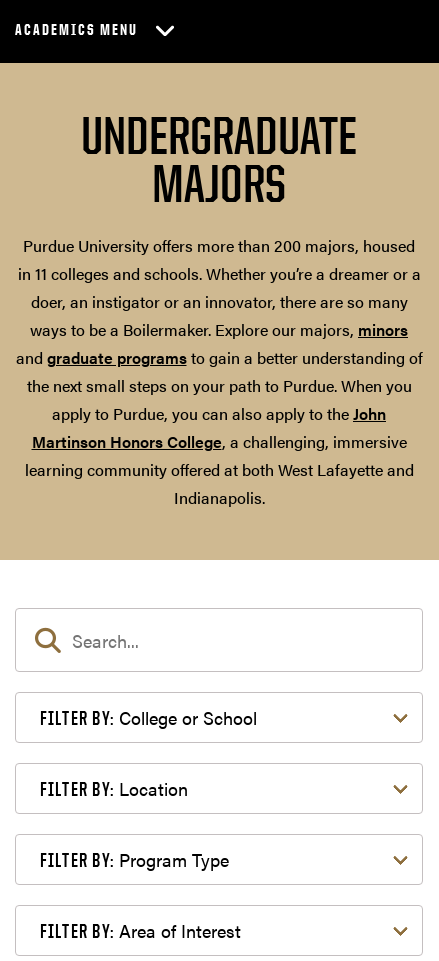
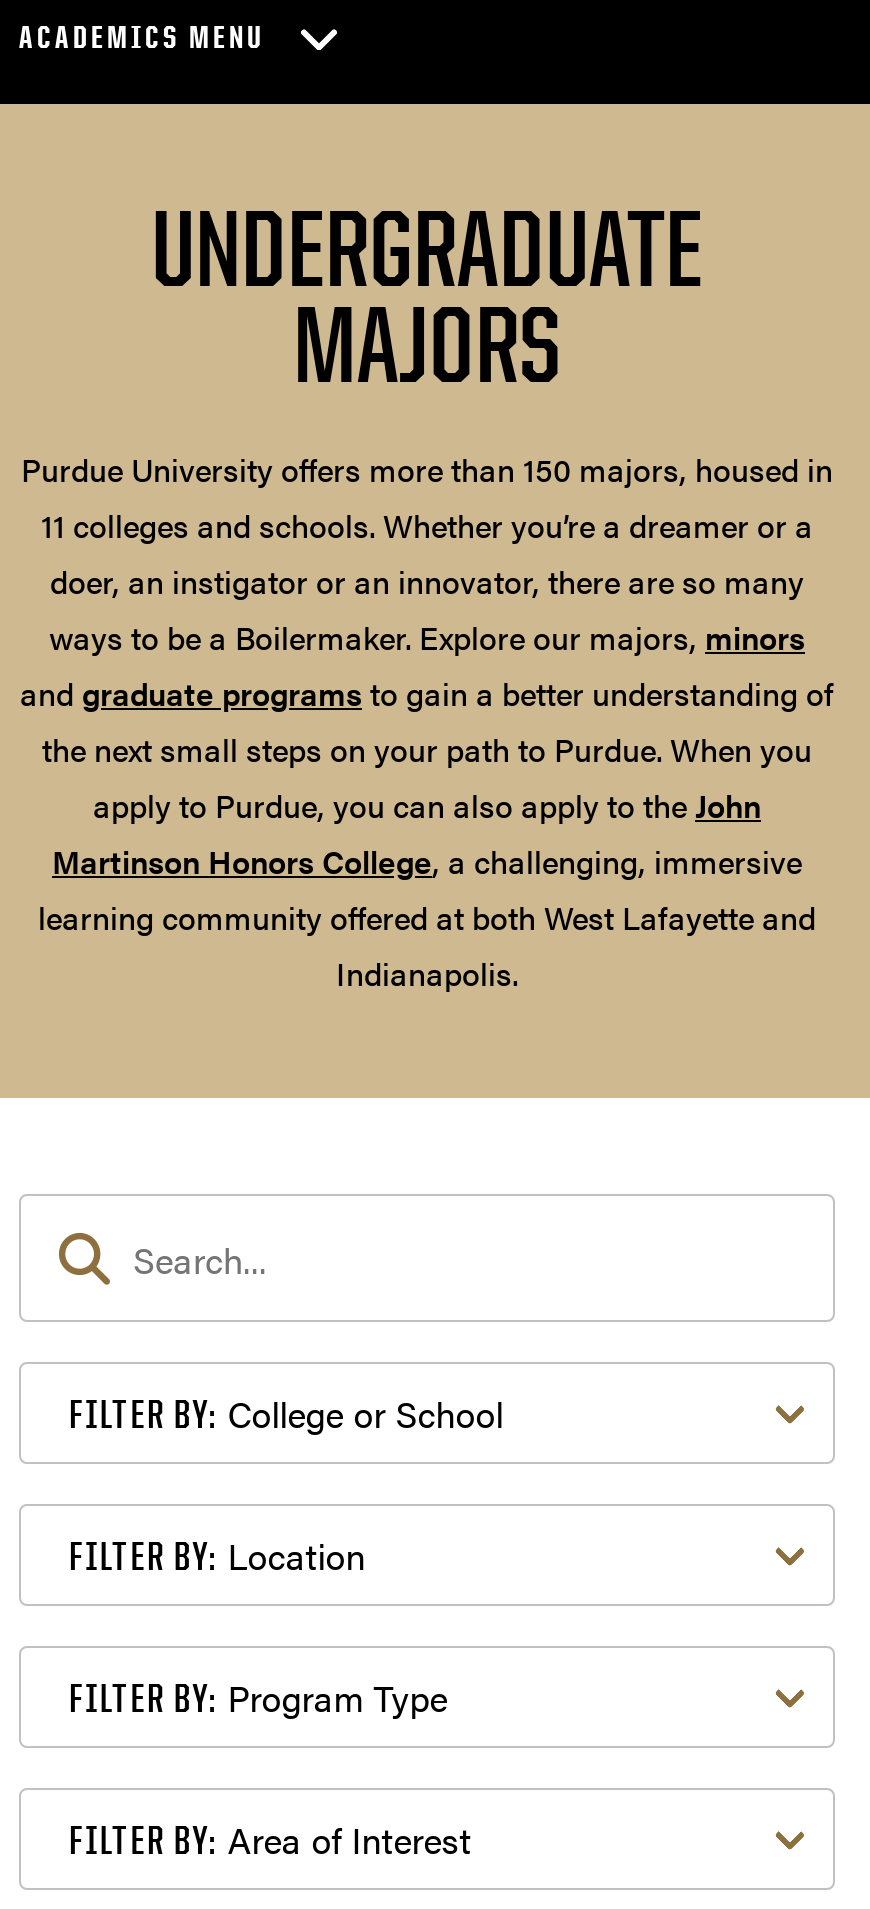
- Purdue University offers more than 200 majors, housed
- in 11 colleges and schools. Whether you’re a dreamer or a
+ Purdue University offers more than 150 majors, housed in
+ 11 colleges and schools. Whether you’re a dreamer or a
